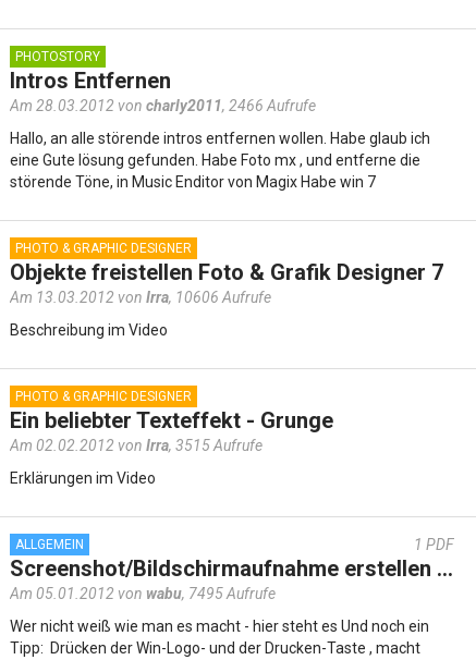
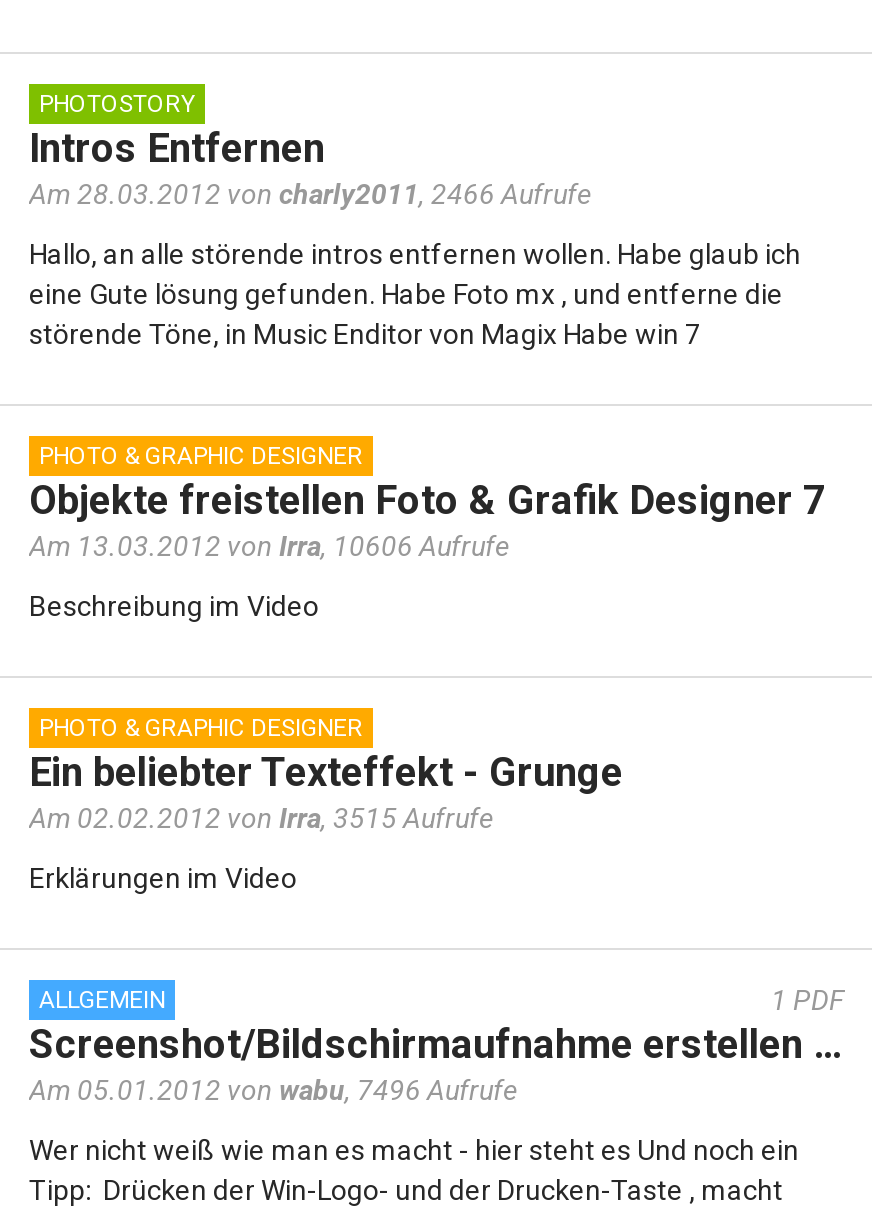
- Am 05.01.2012 von wabu, 7495 Aufrufe
+ Am 05.01.2012 von wabu, 7496 Aufrufe
